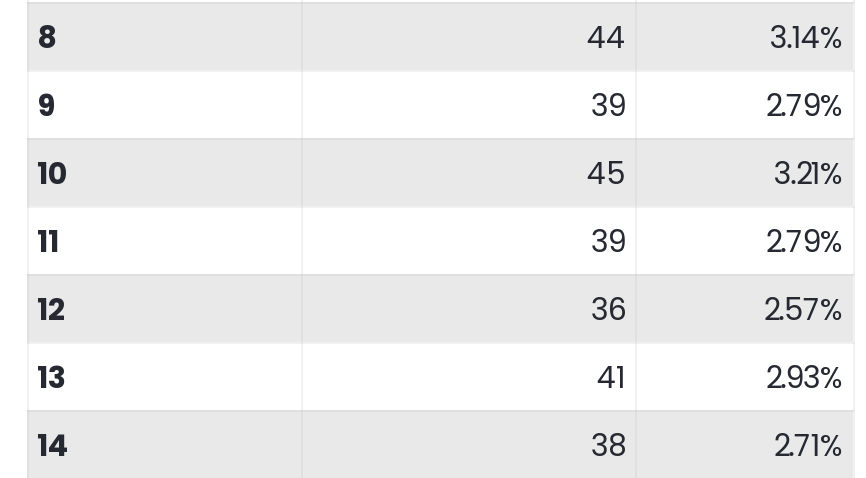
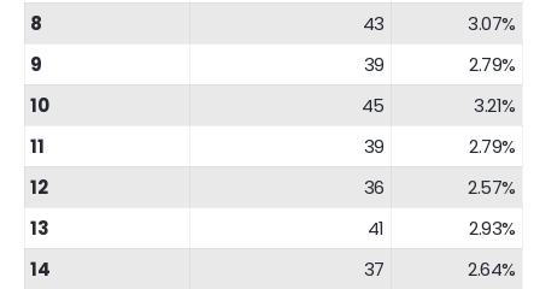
- 44
+ 43

- 3.14%
+ 3.07%

- 38
+ 37

- 2.71%
+ 2.64%
